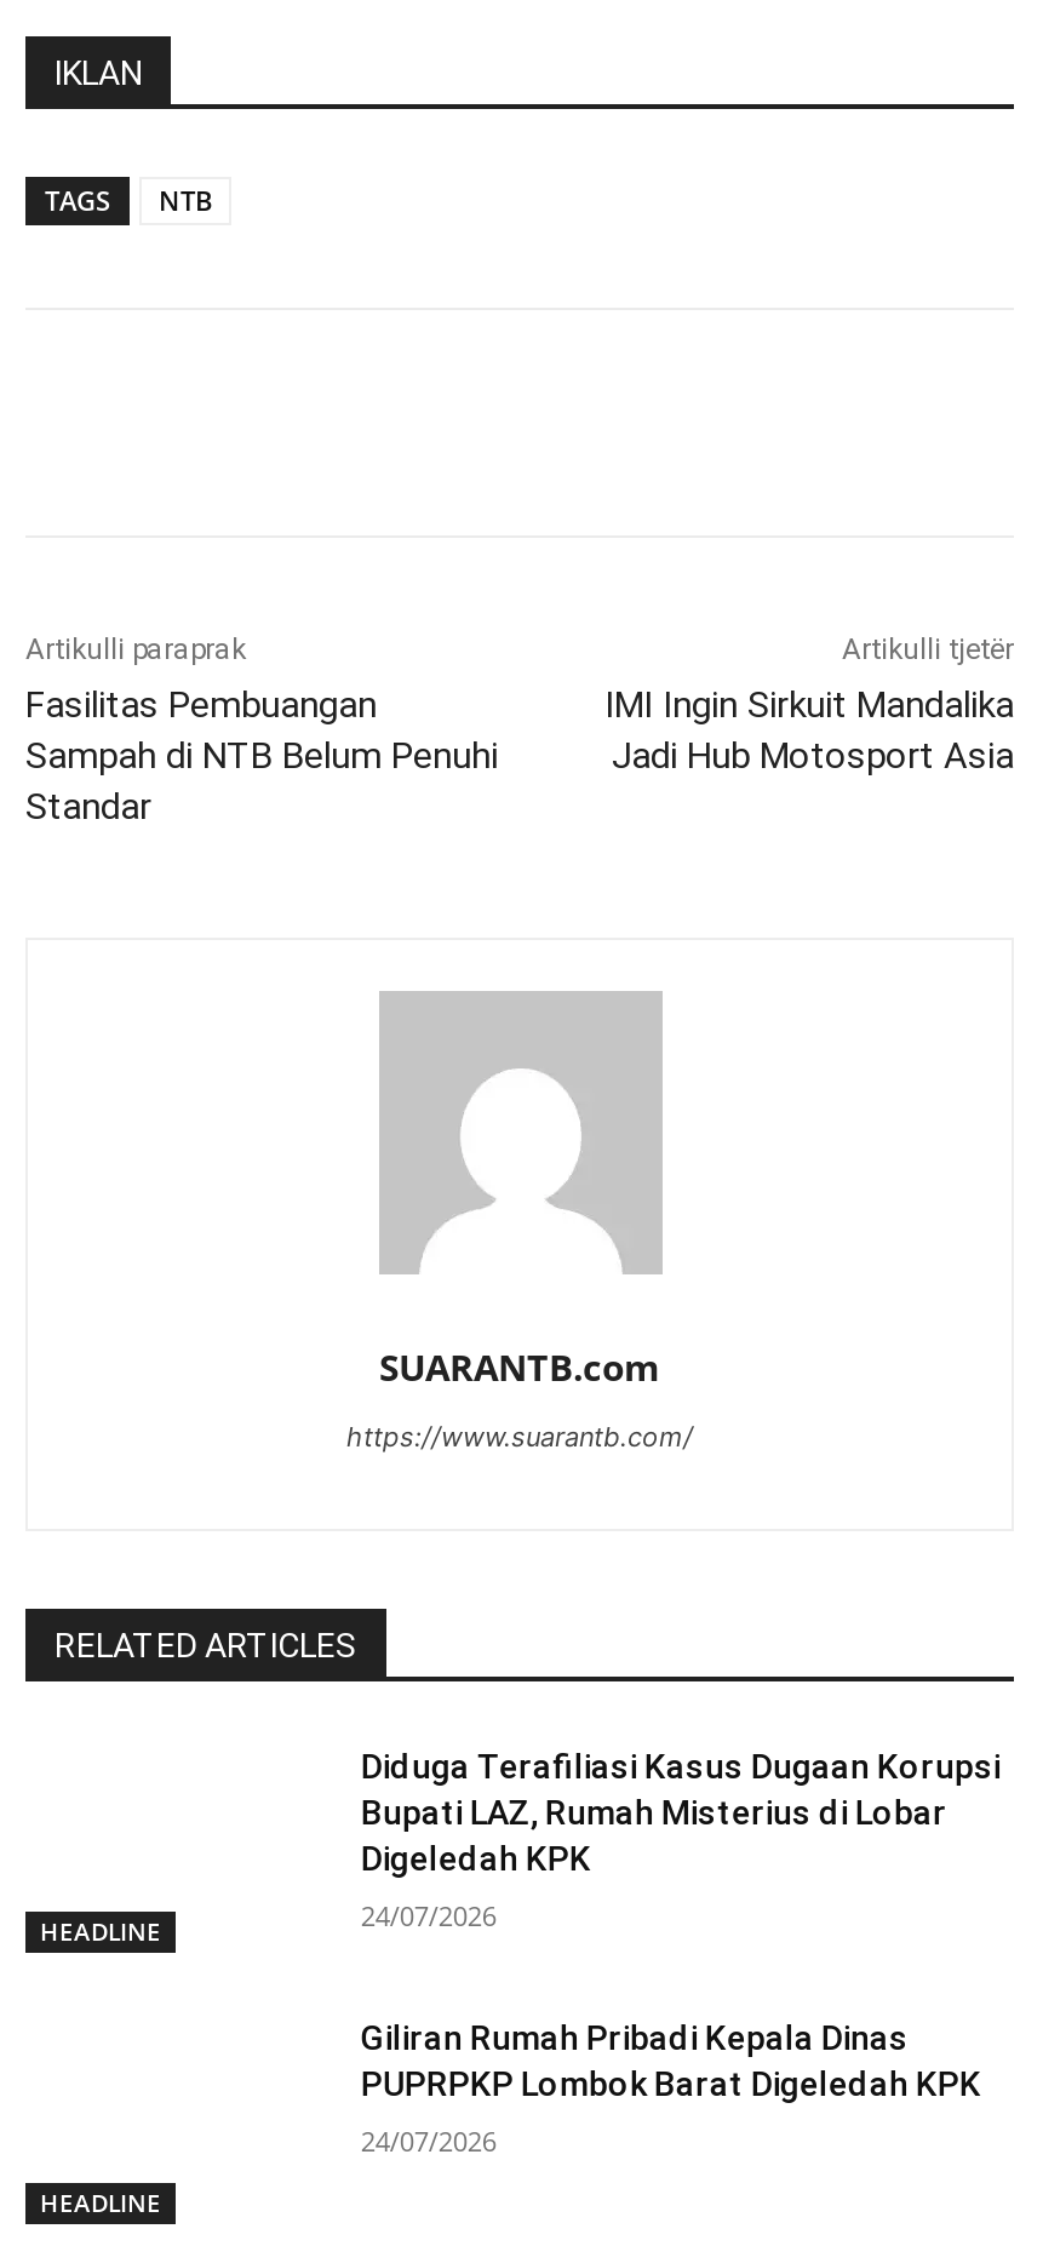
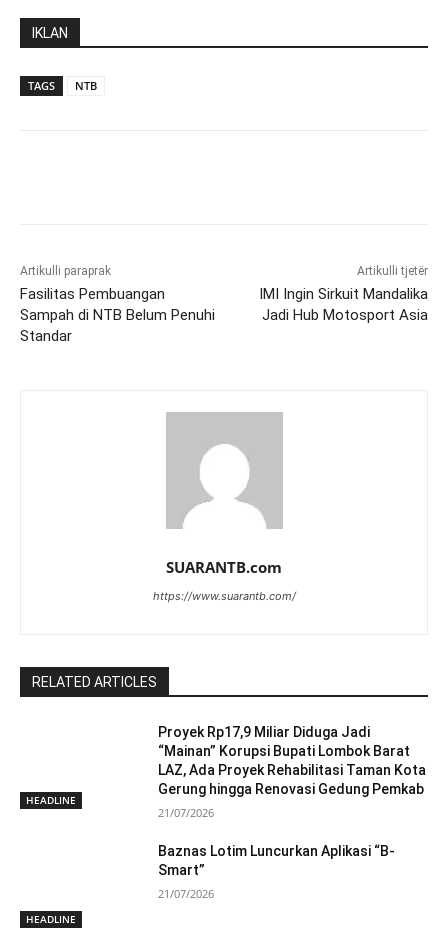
- Diduga Terafiliasi Kasus Dugaan Korupsi
- Bupati LAZ, Rumah Misterius di Lobar
- Digeledah KPK
+ Proyek Rp17,9 Miliar Diduga Jadi
+ “Mainan” Korupsi Bupati Lombok Barat
+ LAZ, Ada Proyek Rehabilitasi Taman Kota
+ Gerung hingga Renovasi Gedung Pemkab

- 24/07/2026
+ 21/07/2026

- Giliran Rumah Pribadi Kepala Dinas
- PUPRPKP Lombok Barat Digeledah KPK
+ Baznas Lotim Luncurkan Aplikasi “B-
+ Smart”

- 24/07/2026
+ 21/07/2026
